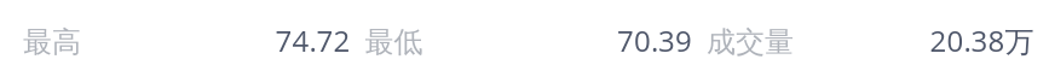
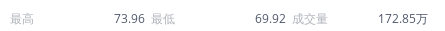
- 74.72 最低
+ 73.96 最低

- 70.39 成交量
+ 69.92 成交量

- 20.38万
+ 172.85万
